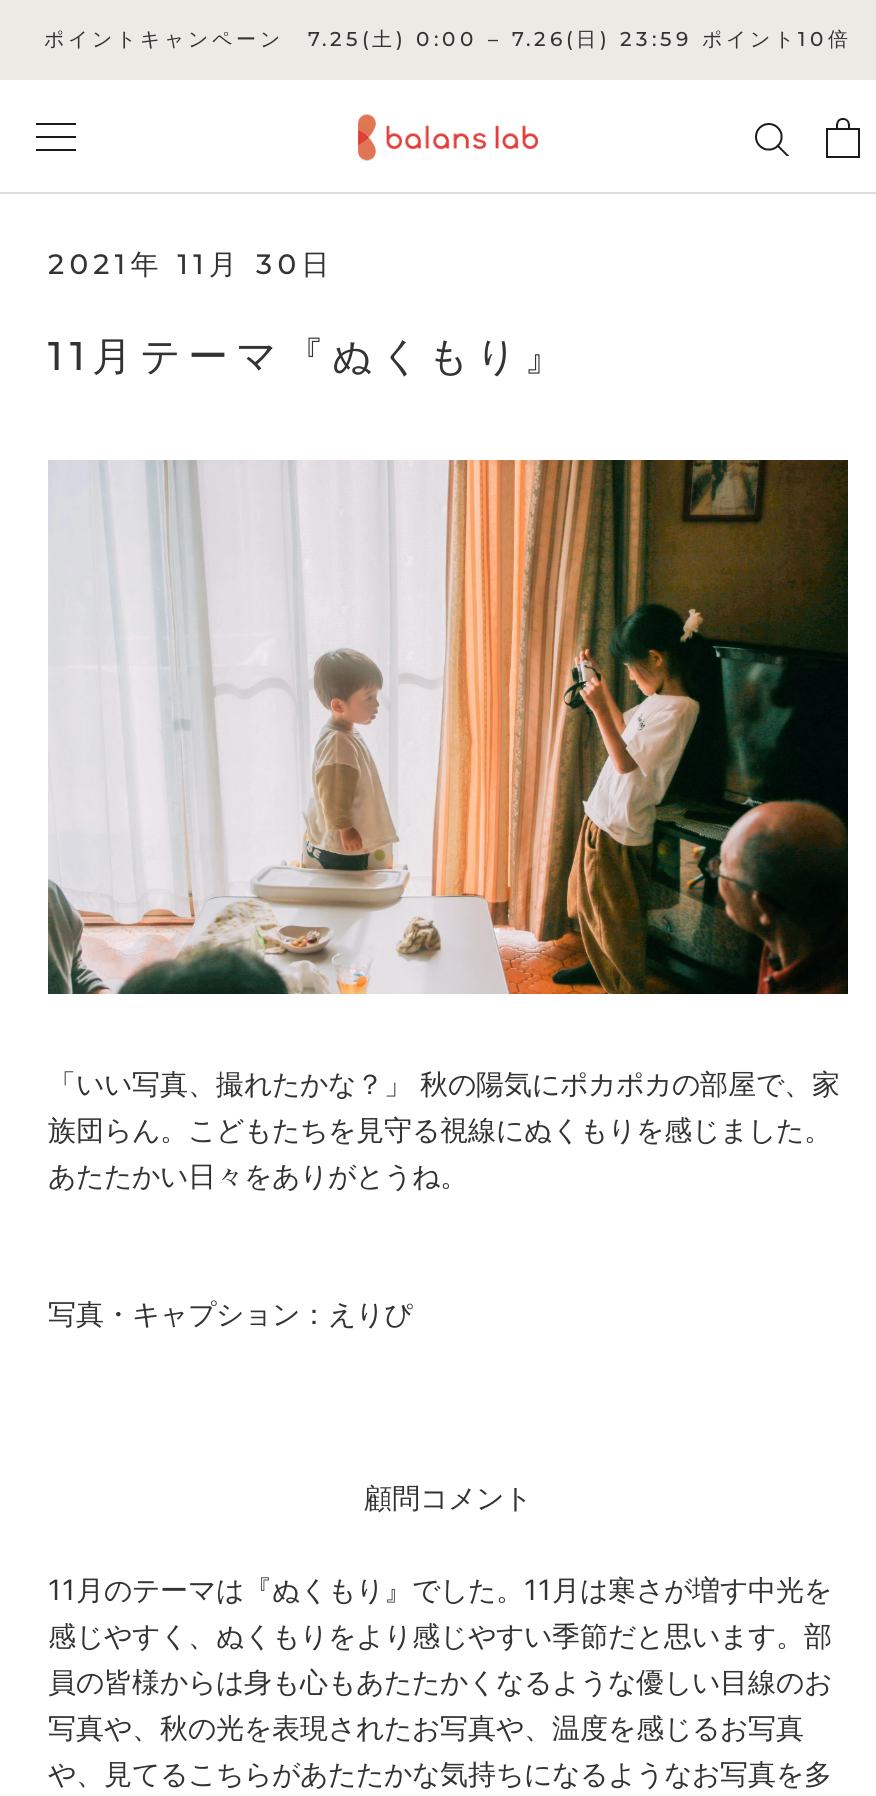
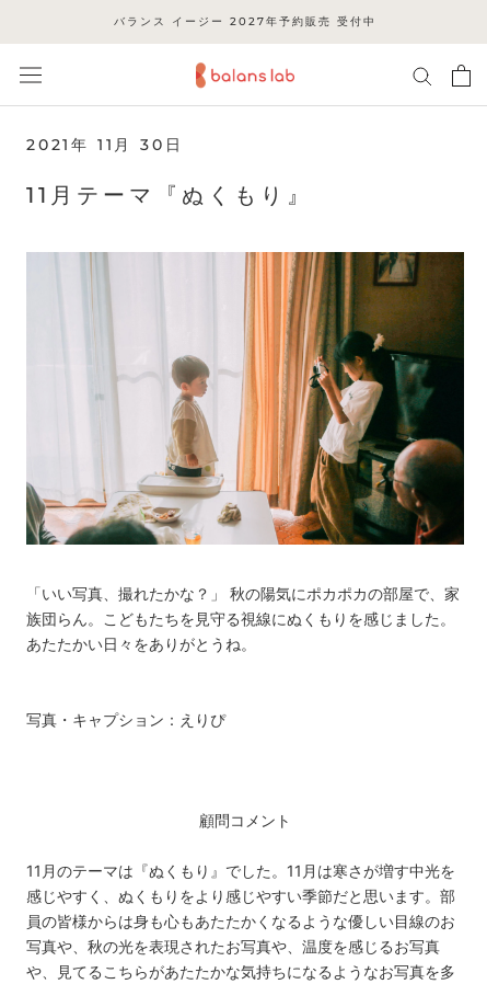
- ポイントキャンペーン 7.25(土) 0:00 – 7.26(日) 23:59 ポイント10倍
+ バランス イージー 2027年予約販売 受付中
